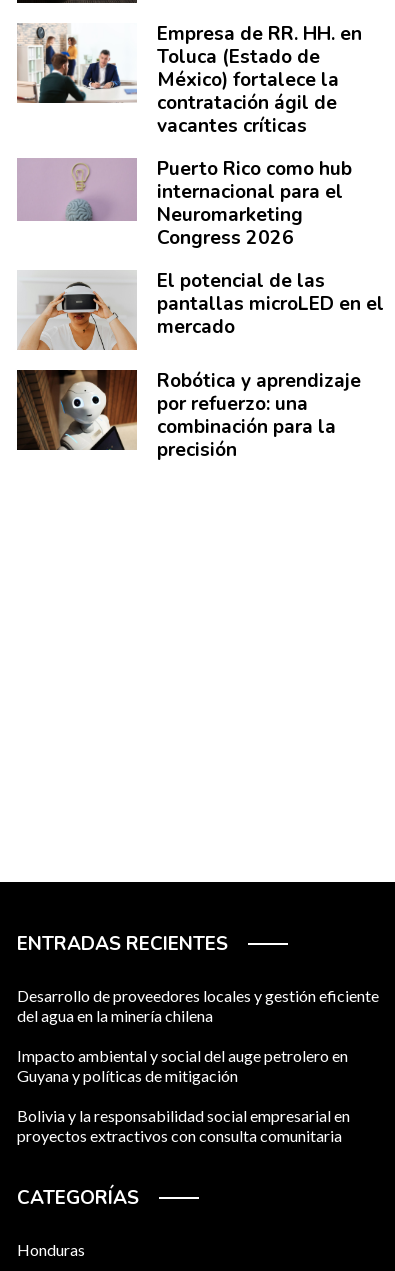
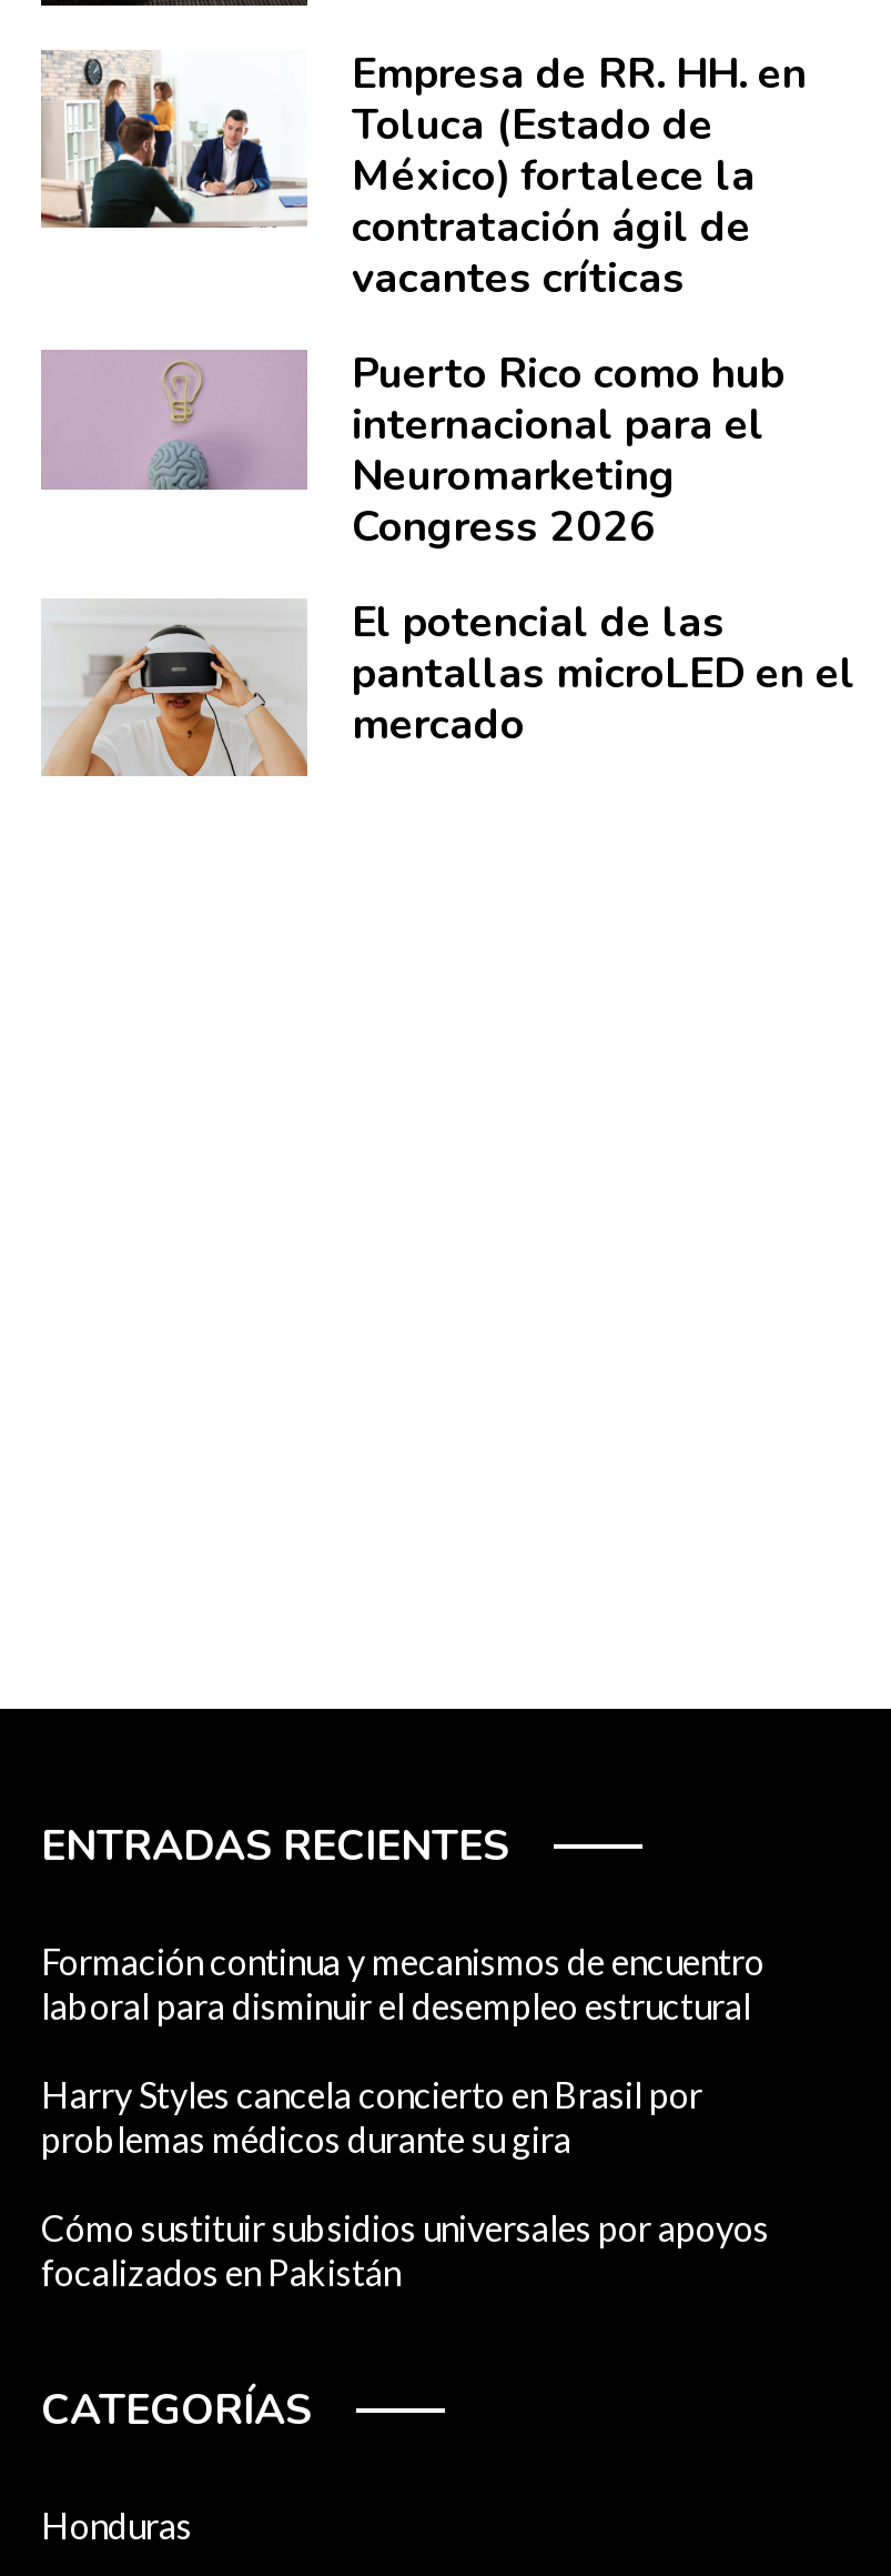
- [image]
- Robótica y aprendizaje
- por refuerzo: una
- combinación para la
- precisión

- Desarrollo de proveedores locales y gestión eficiente
- del agua en la minería chilena
+ Formación continua y mecanismos de encuentro
+ laboral para disminuir el desempleo estructural

- Impacto ambiental y social del auge petrolero en
- Guyana y políticas de mitigación
+ Harry Styles cancela concierto en Brasil por
+ problemas médicos durante su gira

- Bolivia y la responsabilidad social empresarial en
- proyectos extractivos con consulta comunitaria
+ Cómo sustituir subsidios universales por apoyos
+ focalizados en Pakistán
